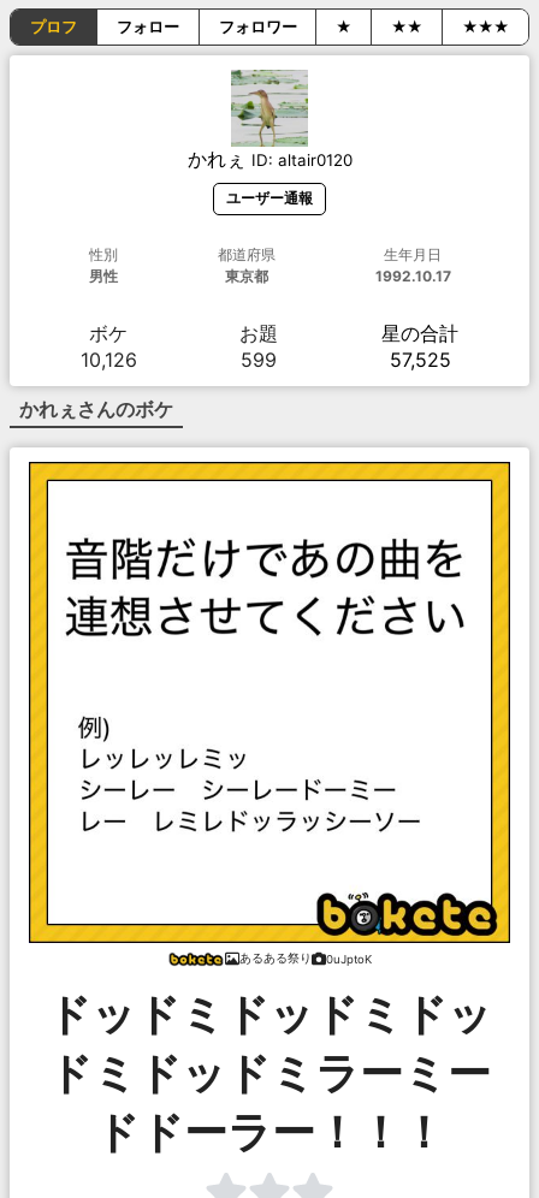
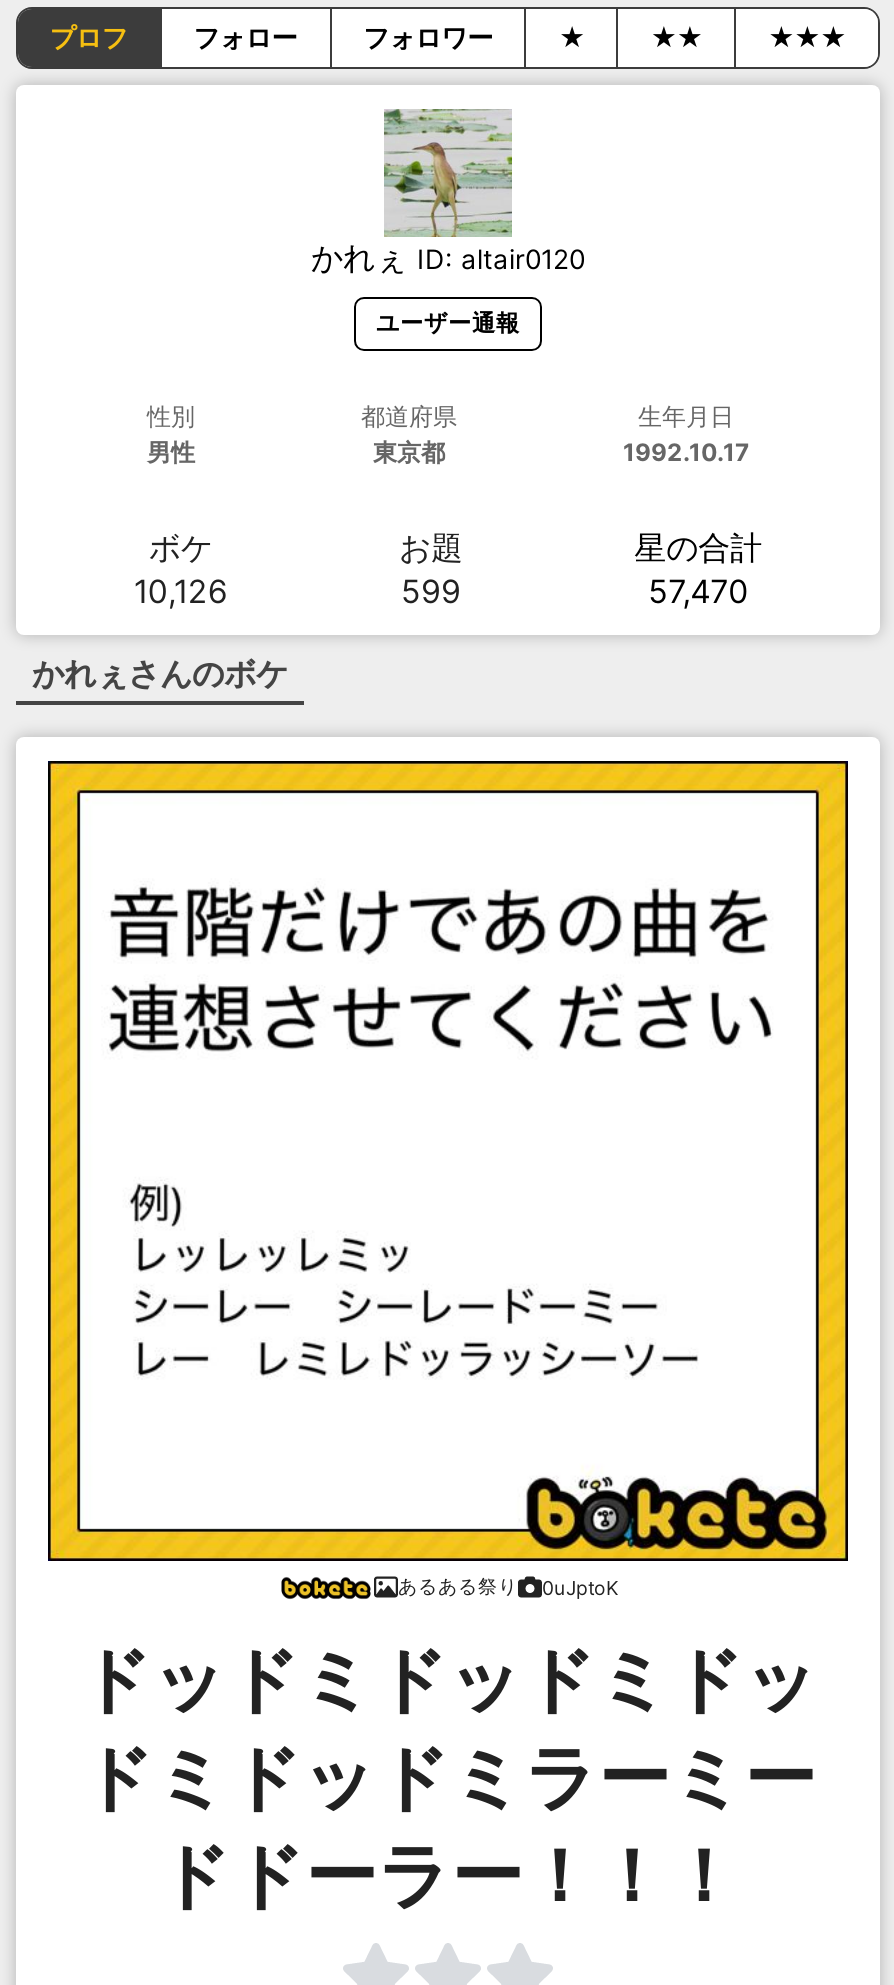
- 57,525
+ 57,470
